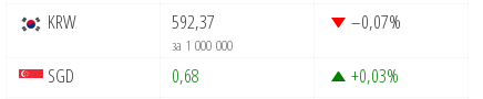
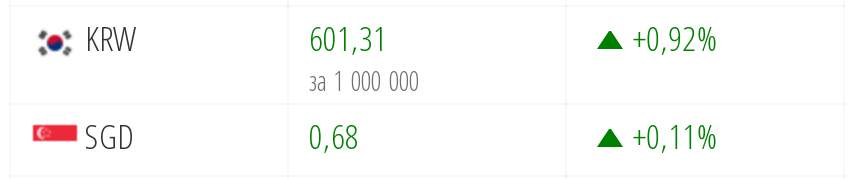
- 592,37
+ 601,31

- –0,07%
+ +0,92%

- +0,03%
+ +0,11%
